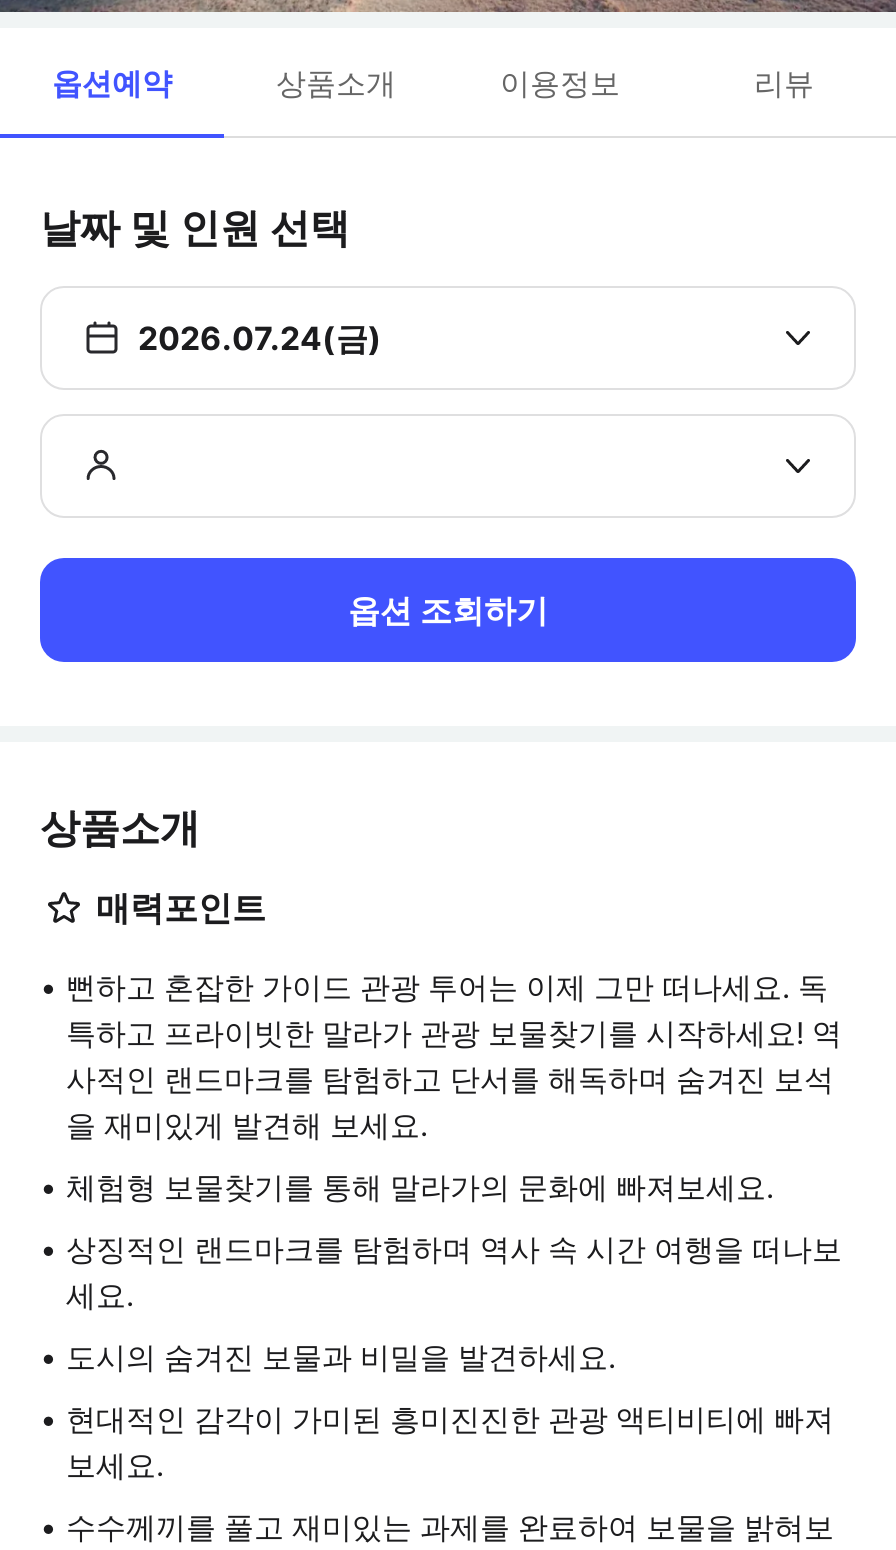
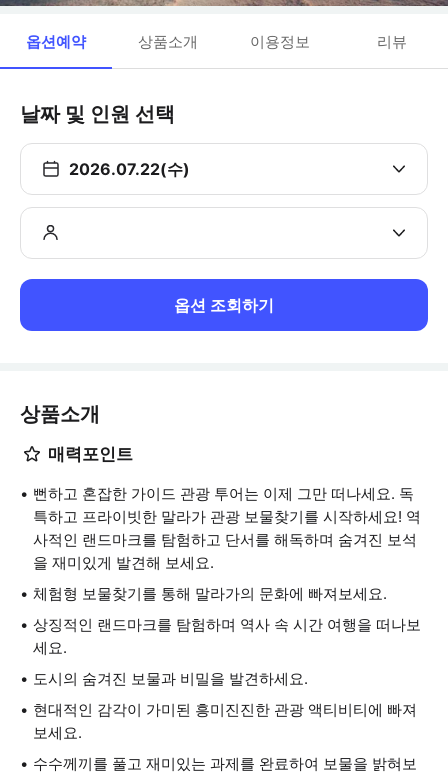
- 2026.07.24(금)
+ 2026.07.22(수)
